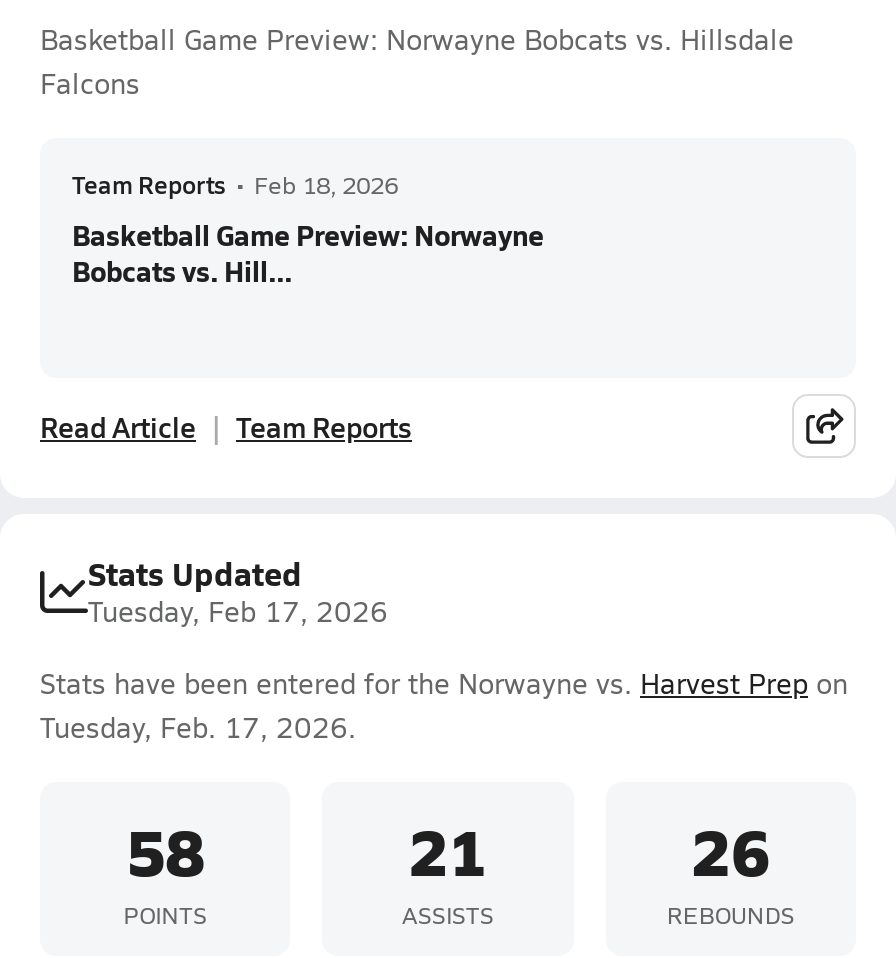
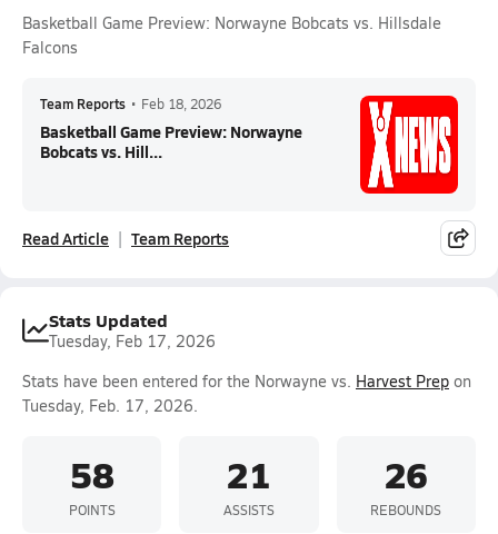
+ [image]
